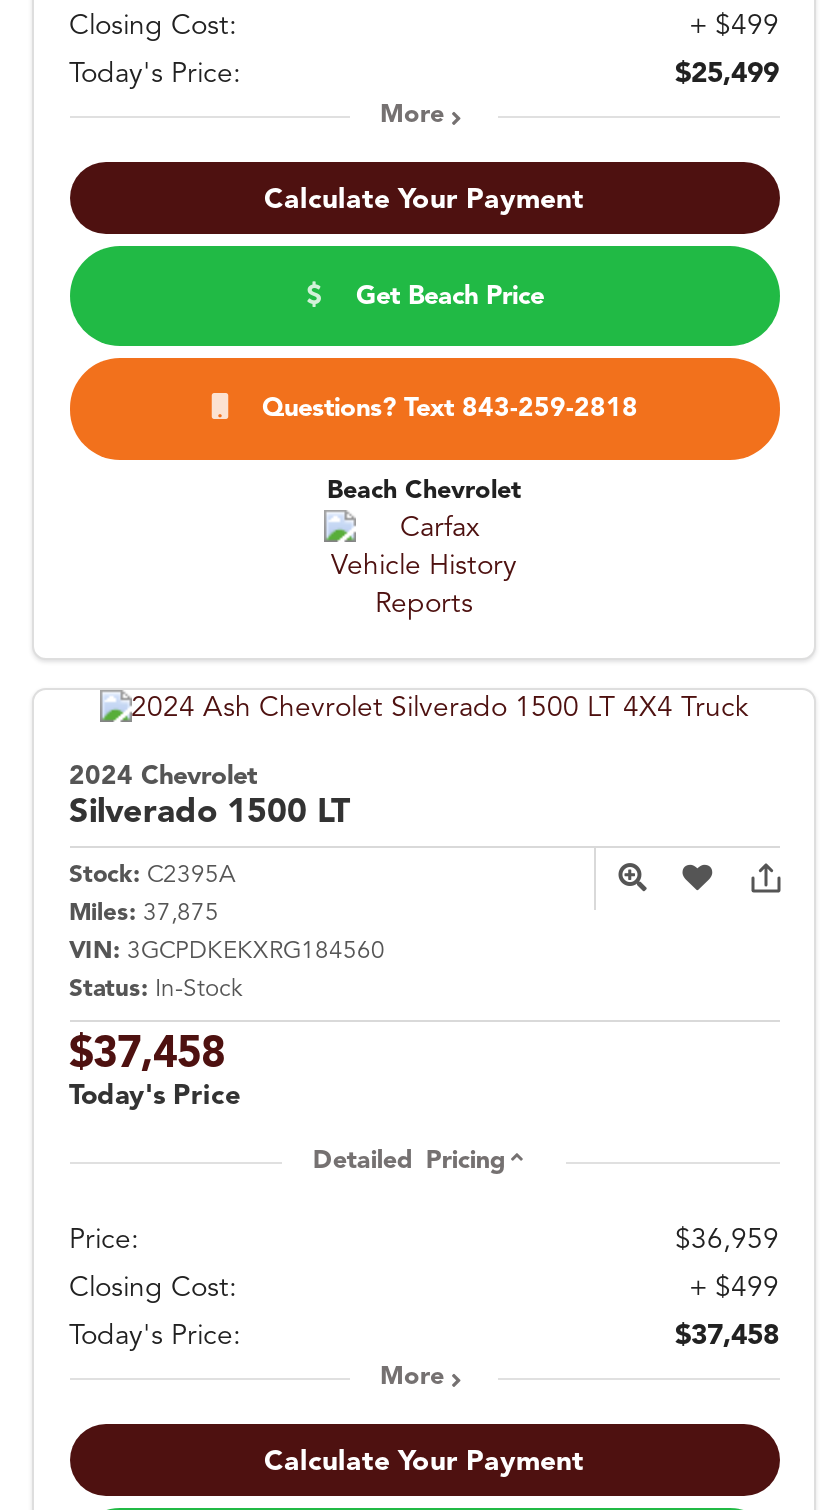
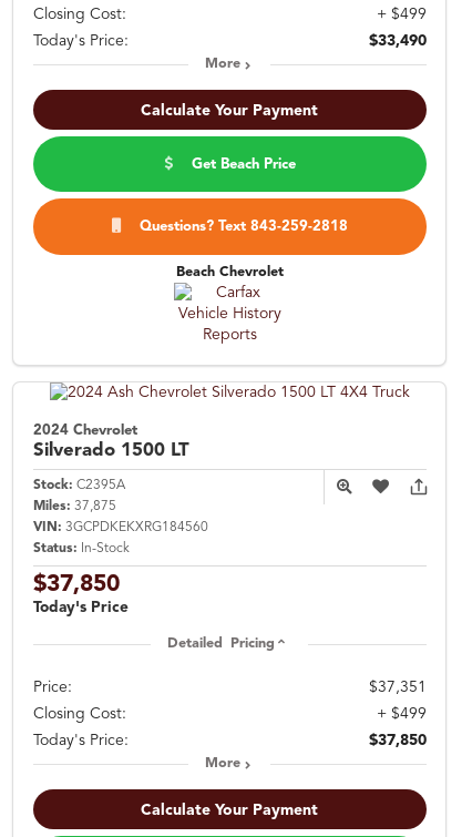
- $25,499
+ $33,490

- $37,458
+ $37,850

- $36,959
+ $37,351

- $37,458
+ $37,850
